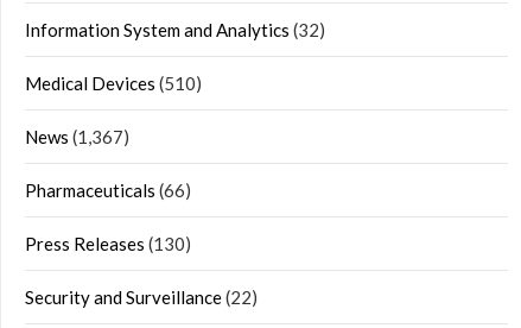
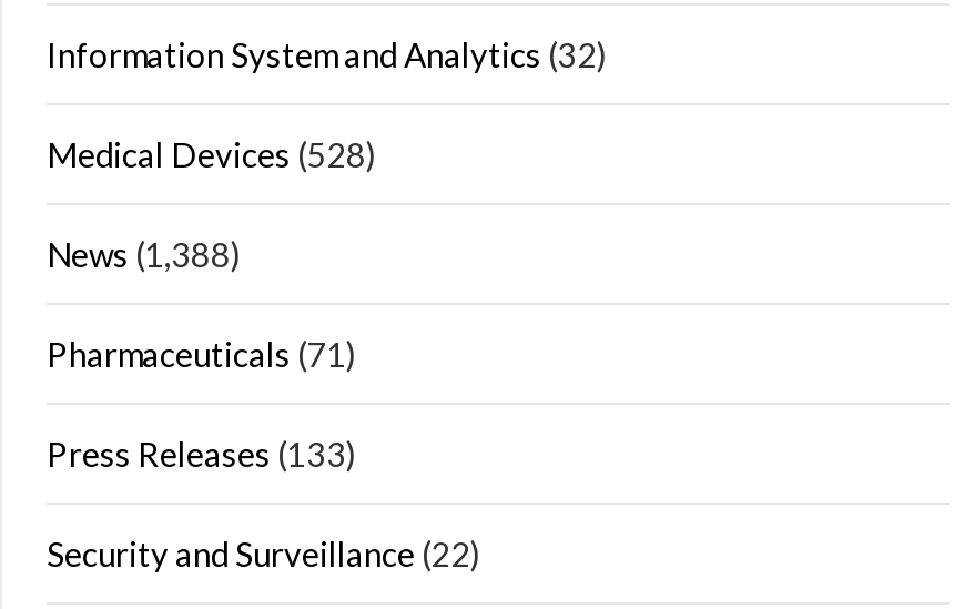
- Medical Devices (510)
+ Medical Devices (528)

- News (1,367)
+ News (1,388)

- Pharmaceuticals (66)
+ Pharmaceuticals (71)

- Press Releases (130)
+ Press Releases (133)
